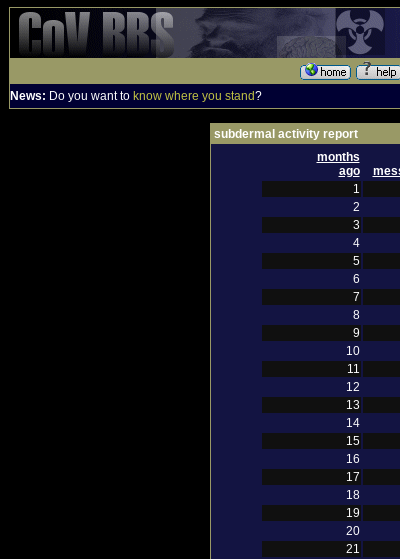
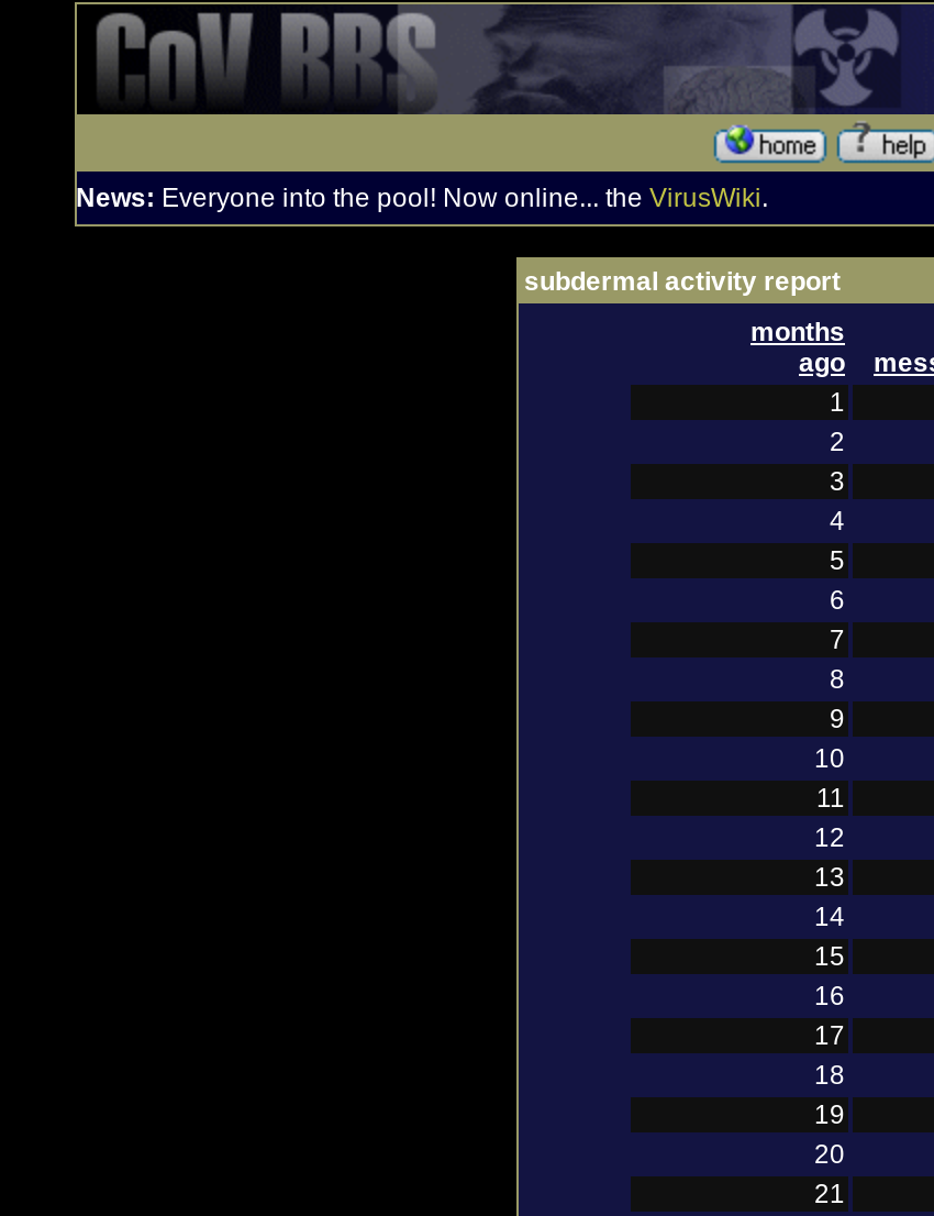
- News: Do you want to know where you stand?
+ News: Everyone into the pool! Now online... the VirusWiki.
